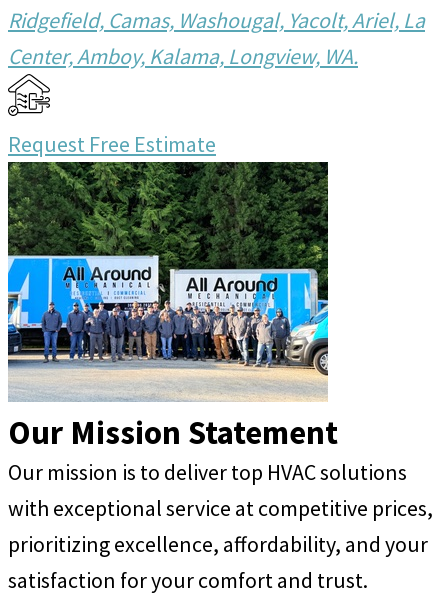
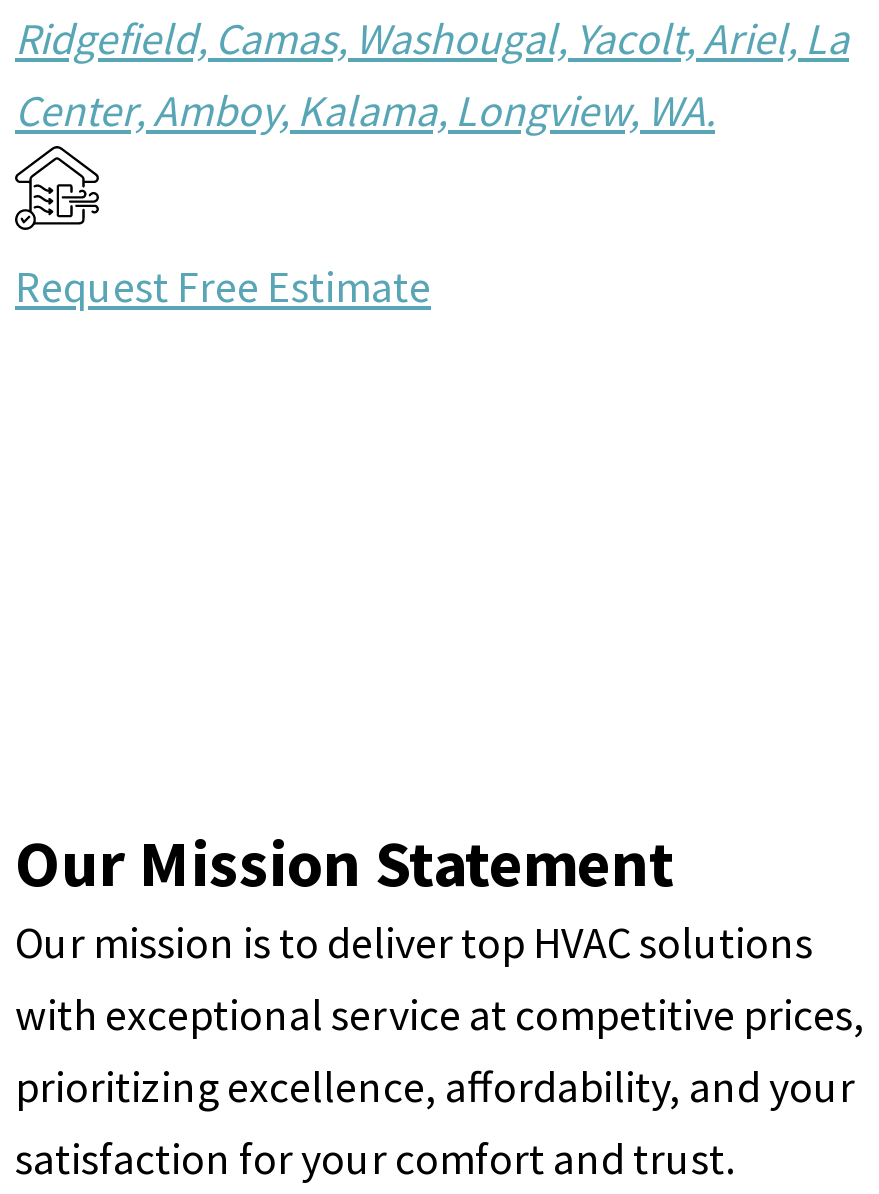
- [image]
